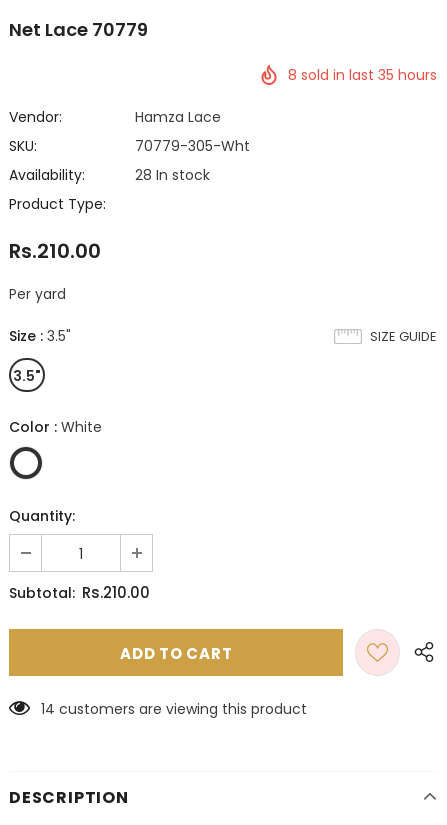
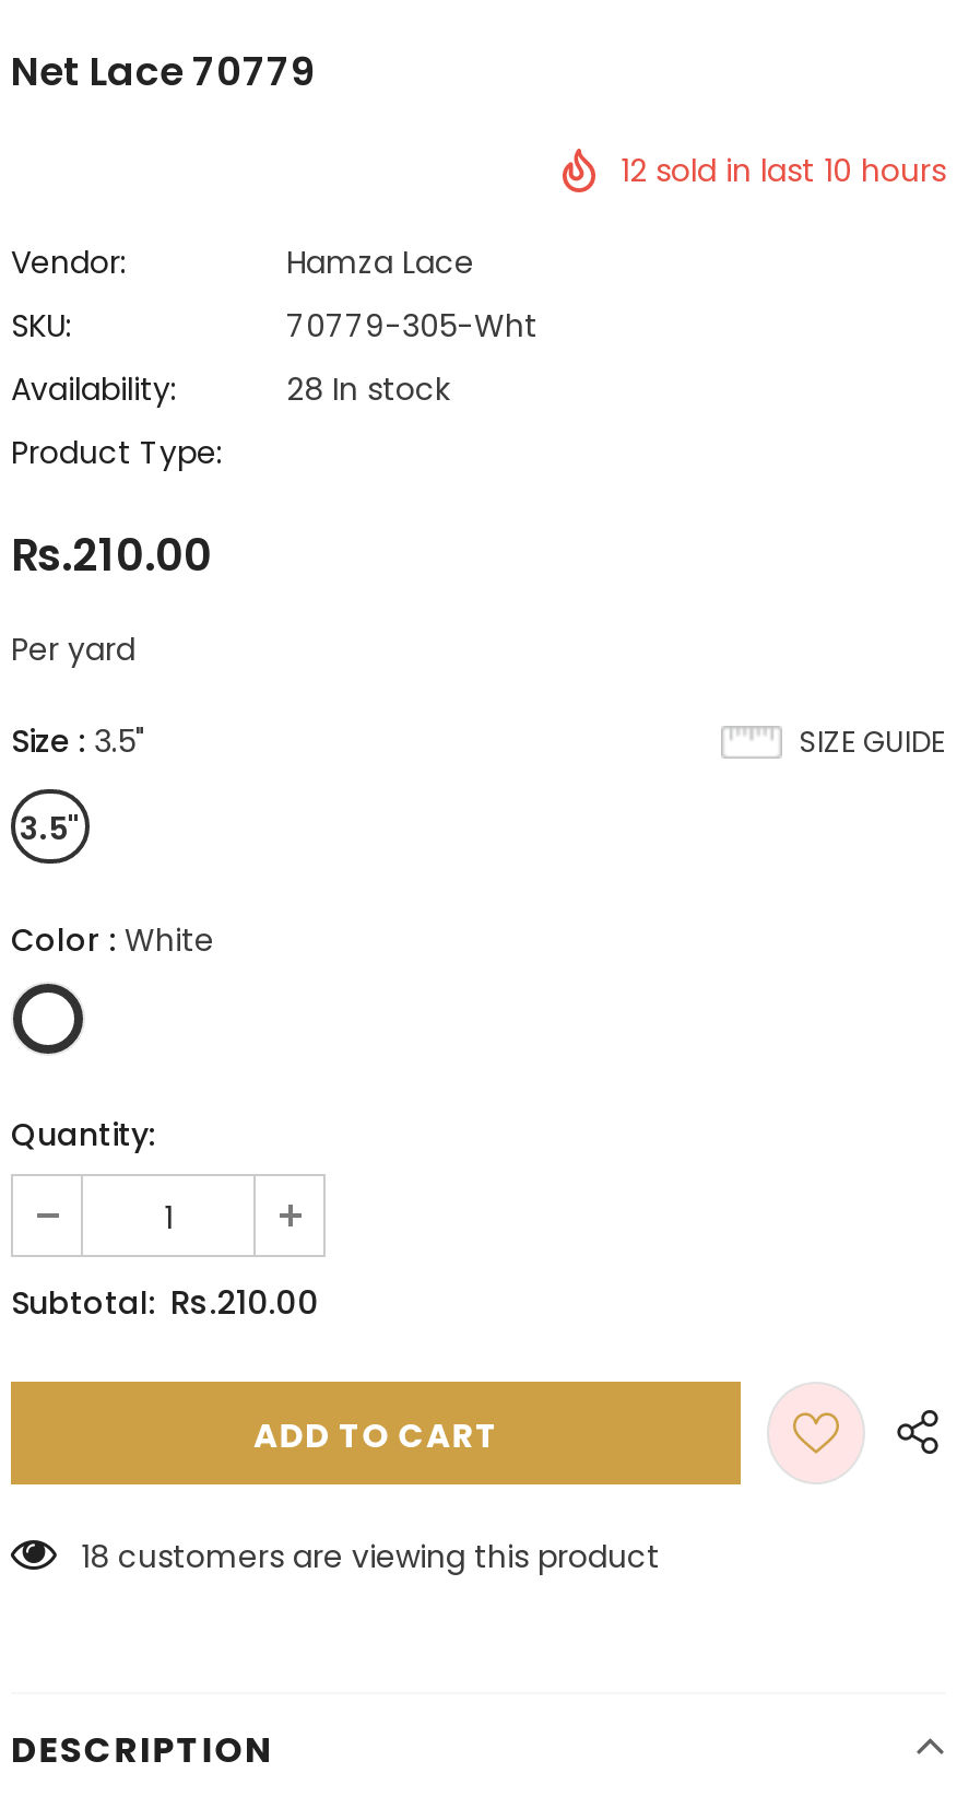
- 8 sold in last 35 hours
+ 12 sold in last 10 hours

- 14 customers are viewing this product
+ 18 customers are viewing this product
